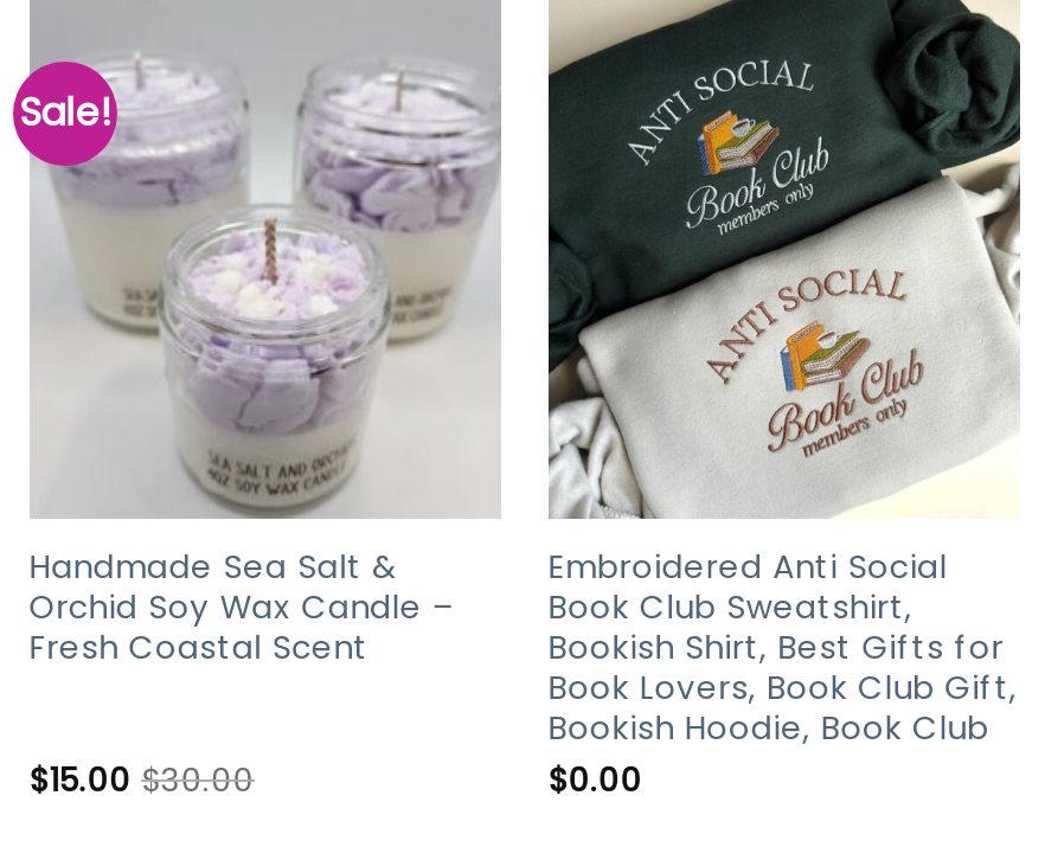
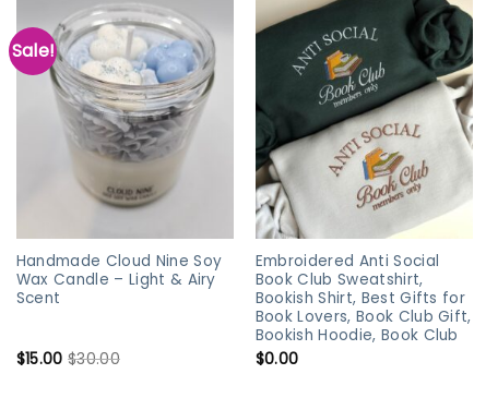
- [image]
- Handmade Sea Salt &
- Orchid Soy Wax Candle –
- Fresh Coastal Scent
+ [image]
+ Handmade Cloud Nine Soy
+ Wax Candle – Light & Airy
+ Scent
